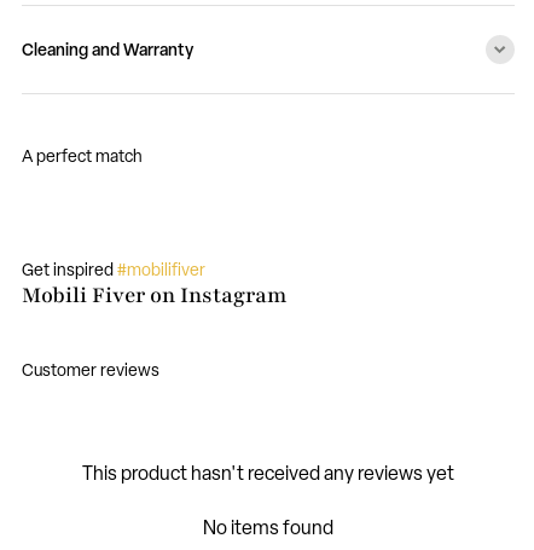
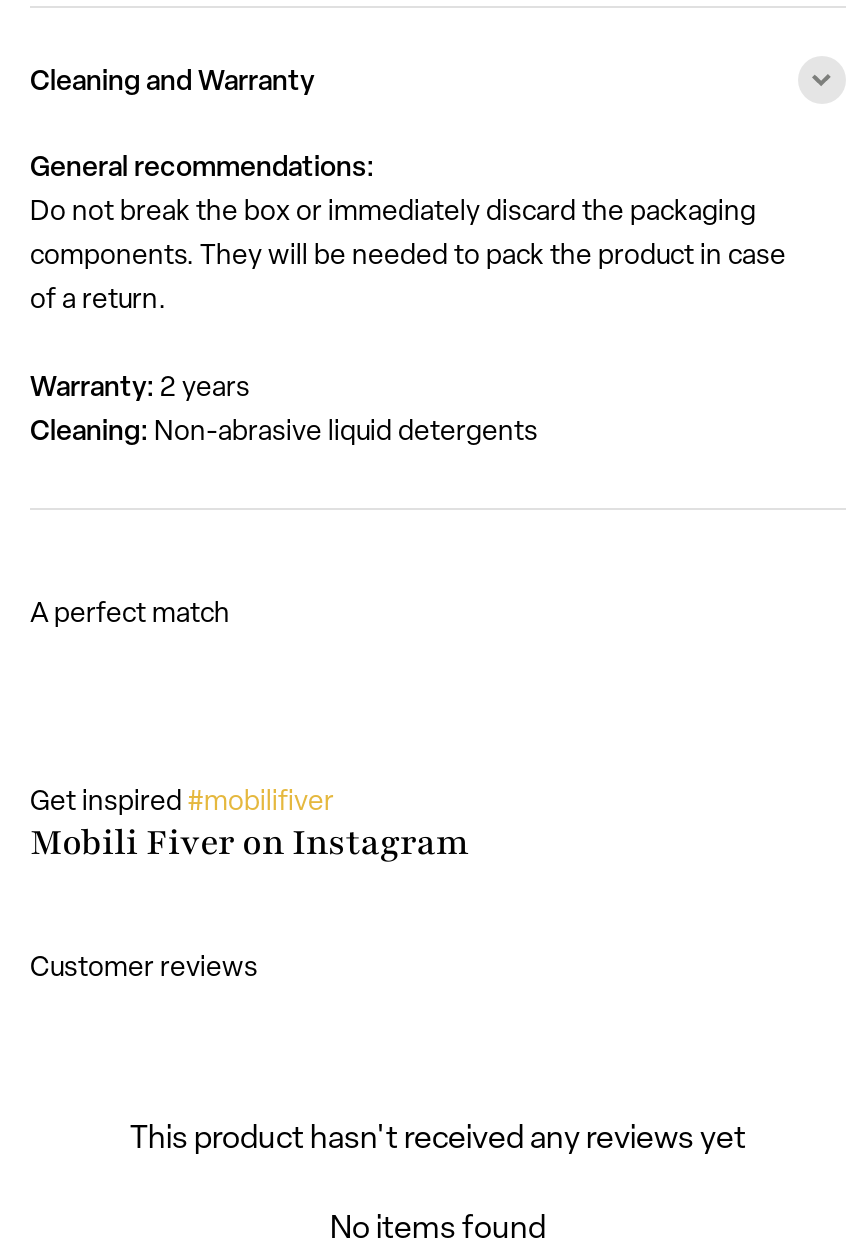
+ General recommendations:
+ Do not break the box or immediately discard the packaging
+ components. They will be needed to pack the product in case
+ of a return.
+ Warranty: 2 years
+ Cleaning: Non-abrasive liquid detergents
